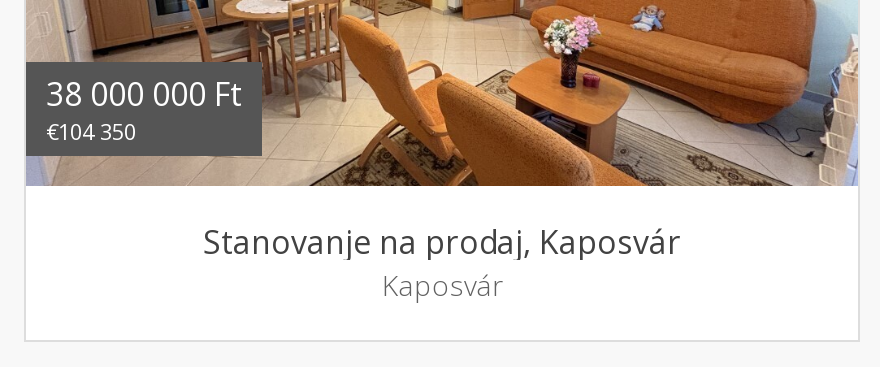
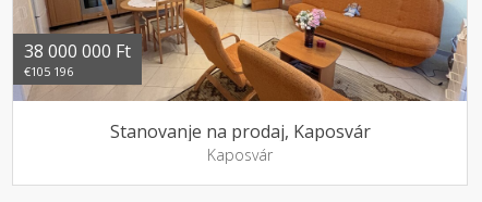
- €104 350
+ €105 196
